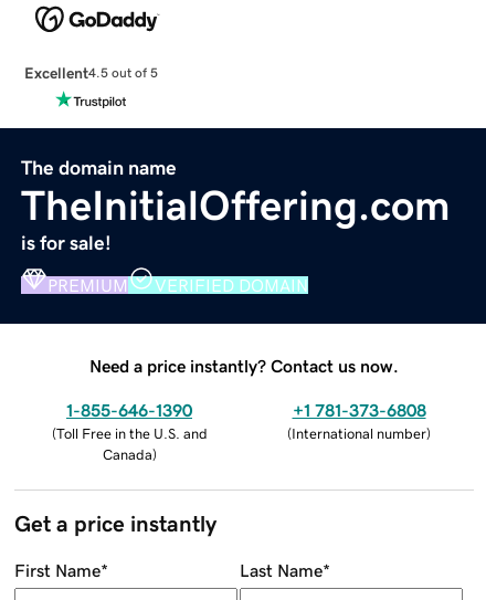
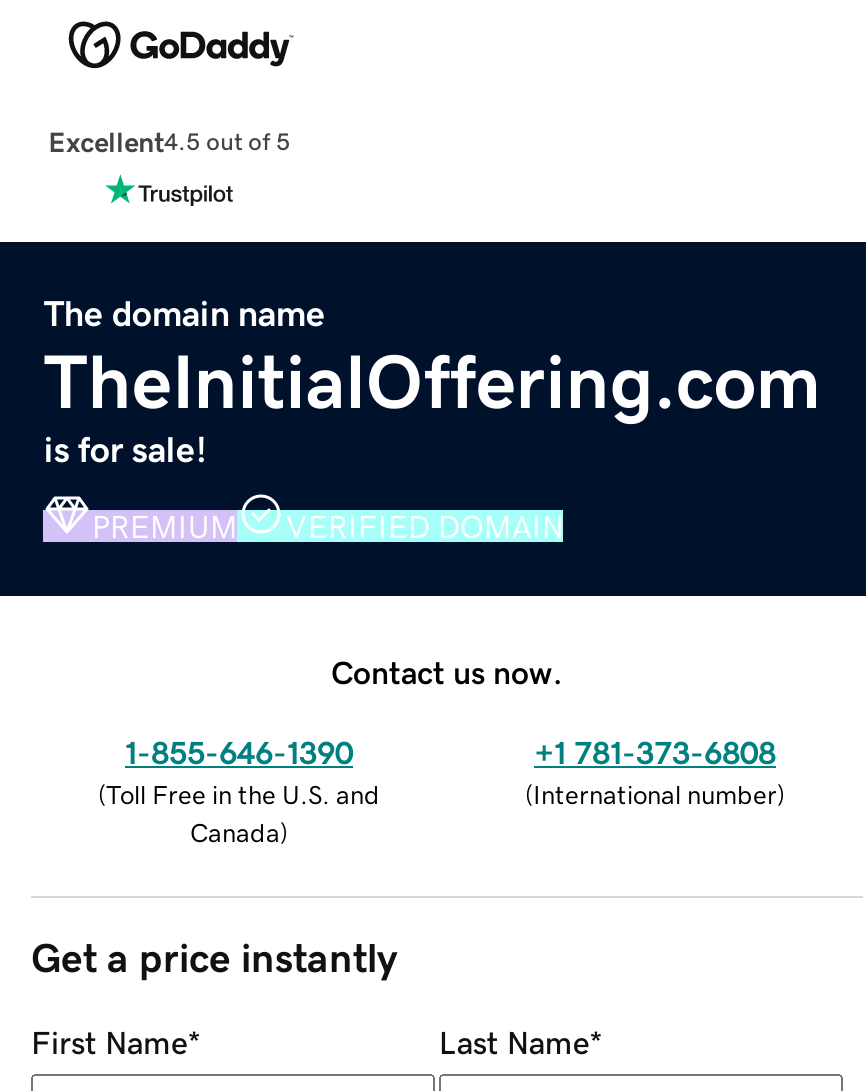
- Need a price instantly? Contact us now.
+ Contact us now.
